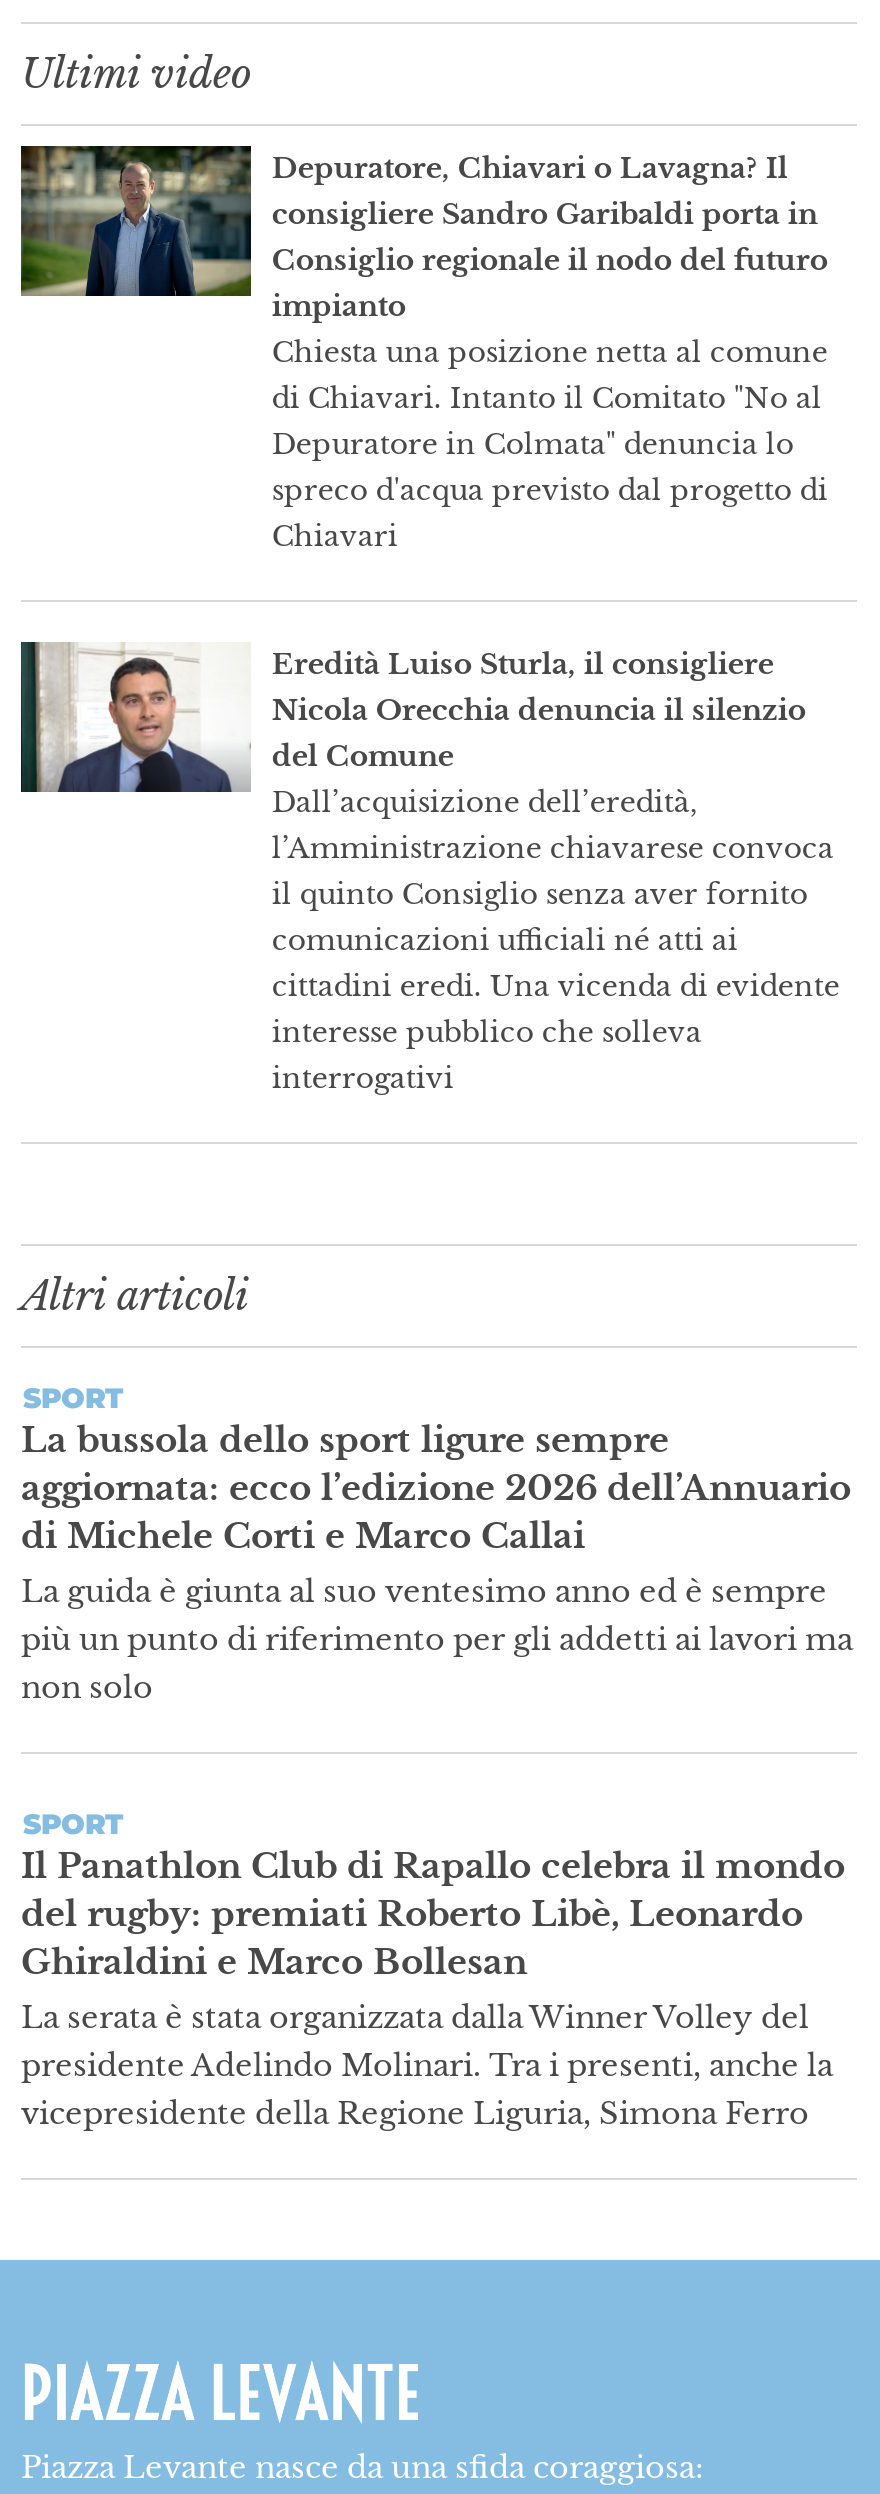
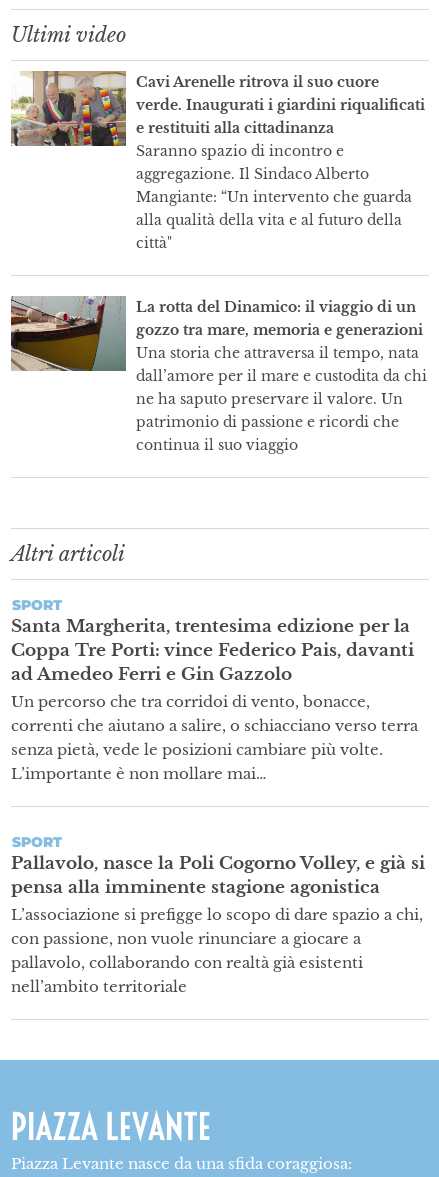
- [image]
- Depuratore, Chiavari o Lavagna? Il
- consigliere Sandro Garibaldi porta in
- Consiglio regionale il nodo del futuro
- impianto
- Chiesta una posizione netta al comune
- di Chiavari. Intanto il Comitato "No al
- Depuratore in Colmata" denuncia lo
- spreco d'acqua previsto dal progetto di
- Chiavari
+ [image]
+ Cavi Arenelle ritrova il suo cuore
+ verde. Inaugurati i giardini riqualificati
+ e restituiti alla cittadinanza
+ Saranno spazio di incontro e
+ aggregazione. Il Sindaco Alberto
+ Mangiante: “Un intervento che guarda
+ alla qualità della vita e al futuro della
+ città"

- [image]
- Eredità Luiso Sturla, il consigliere
- Nicola Orecchia denuncia il silenzio
- del Comune
- Dall’acquisizione dell’eredità,
- l’Amministrazione chiavarese convoca
- il quinto Consiglio senza aver fornito
- comunicazioni ufficiali né atti ai
- cittadini eredi. Una vicenda di evidente
- interesse pubblico che solleva
- interrogativi
+ [image]
+ La rotta del Dinamico: il viaggio di un
+ gozzo tra mare, memoria e generazioni
+ Una storia che attraversa il tempo, nata
+ dall’amore per il mare e custodita da chi
+ ne ha saputo preservare il valore. Un
+ patrimonio di passione e ricordi che
+ continua il suo viaggio

moved up: Altri articoli | SPORT

- La bussola dello sport ligure sempre
- aggiornata: ecco l’edizione 2026 dell’Annuario
- di Michele Corti e Marco Callai
- La guida è giunta al suo ventesimo anno ed è sempre
- più un punto di riferimento per gli addetti ai lavori ma
- non solo
+ Santa Margherita, trentesima edizione per la
+ Coppa Tre Porti: vince Federico Pais, davanti
+ ad Amedeo Ferri e Gin Gazzolo
+ Un percorso che tra corridoi di vento, bonacce,
+ correnti che aiutano a salire, o schiacciano verso terra
+ senza pietà, vede le posizioni cambiare più volte.
+ L’importante è non mollare mai…

- Il Panathlon Club di Rapallo celebra il mondo
- del rugby: premiati Roberto Libè, Leonardo
- Ghiraldini e Marco Bollesan
- La serata è stata organizzata dalla Winner Volley del
- presidente Adelindo Molinari. Tra i presenti, anche la
- vicepresidente della Regione Liguria, Simona Ferro
+ Pallavolo, nasce la Poli Cogorno Volley, e già si
+ pensa alla imminente stagione agonistica
+ L’associazione si prefigge lo scopo di dare spazio a chi,
+ con passione, non vuole rinunciare a giocare a
+ pallavolo, collaborando con realtà già esistenti
+ nell’ambito territoriale
